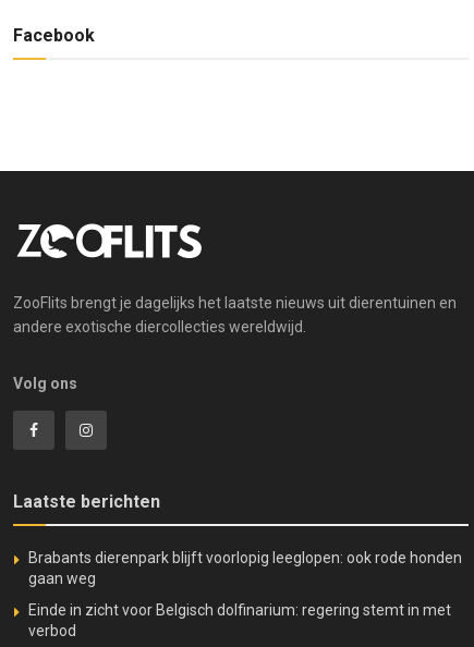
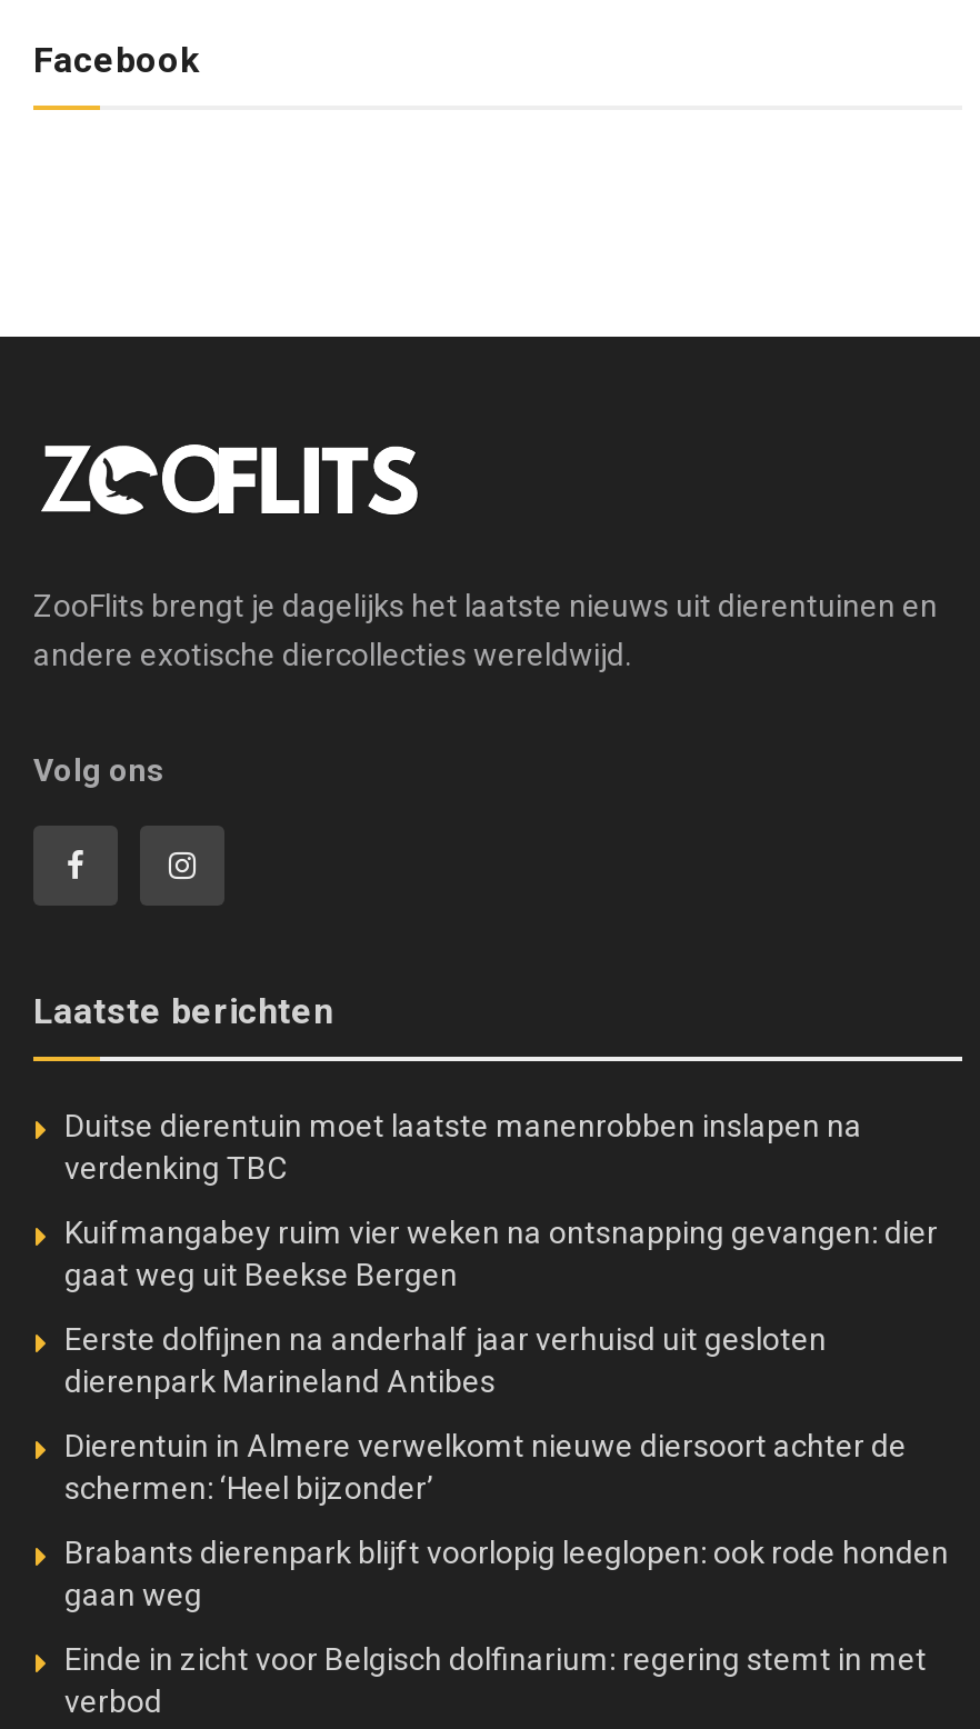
+ Duitse dierentuin moet laatste manenrobben inslapen na
+ verdenking TBC
+ Kuifmangabey ruim vier weken na ontsnapping gevangen: dier
+ gaat weg uit Beekse Bergen
+ Eerste dolfijnen na anderhalf jaar verhuisd uit gesloten
+ dierenpark Marineland Antibes
+ Dierentuin in Almere verwelkomt nieuwe diersoort achter de
+ schermen: ‘Heel bijzonder’
